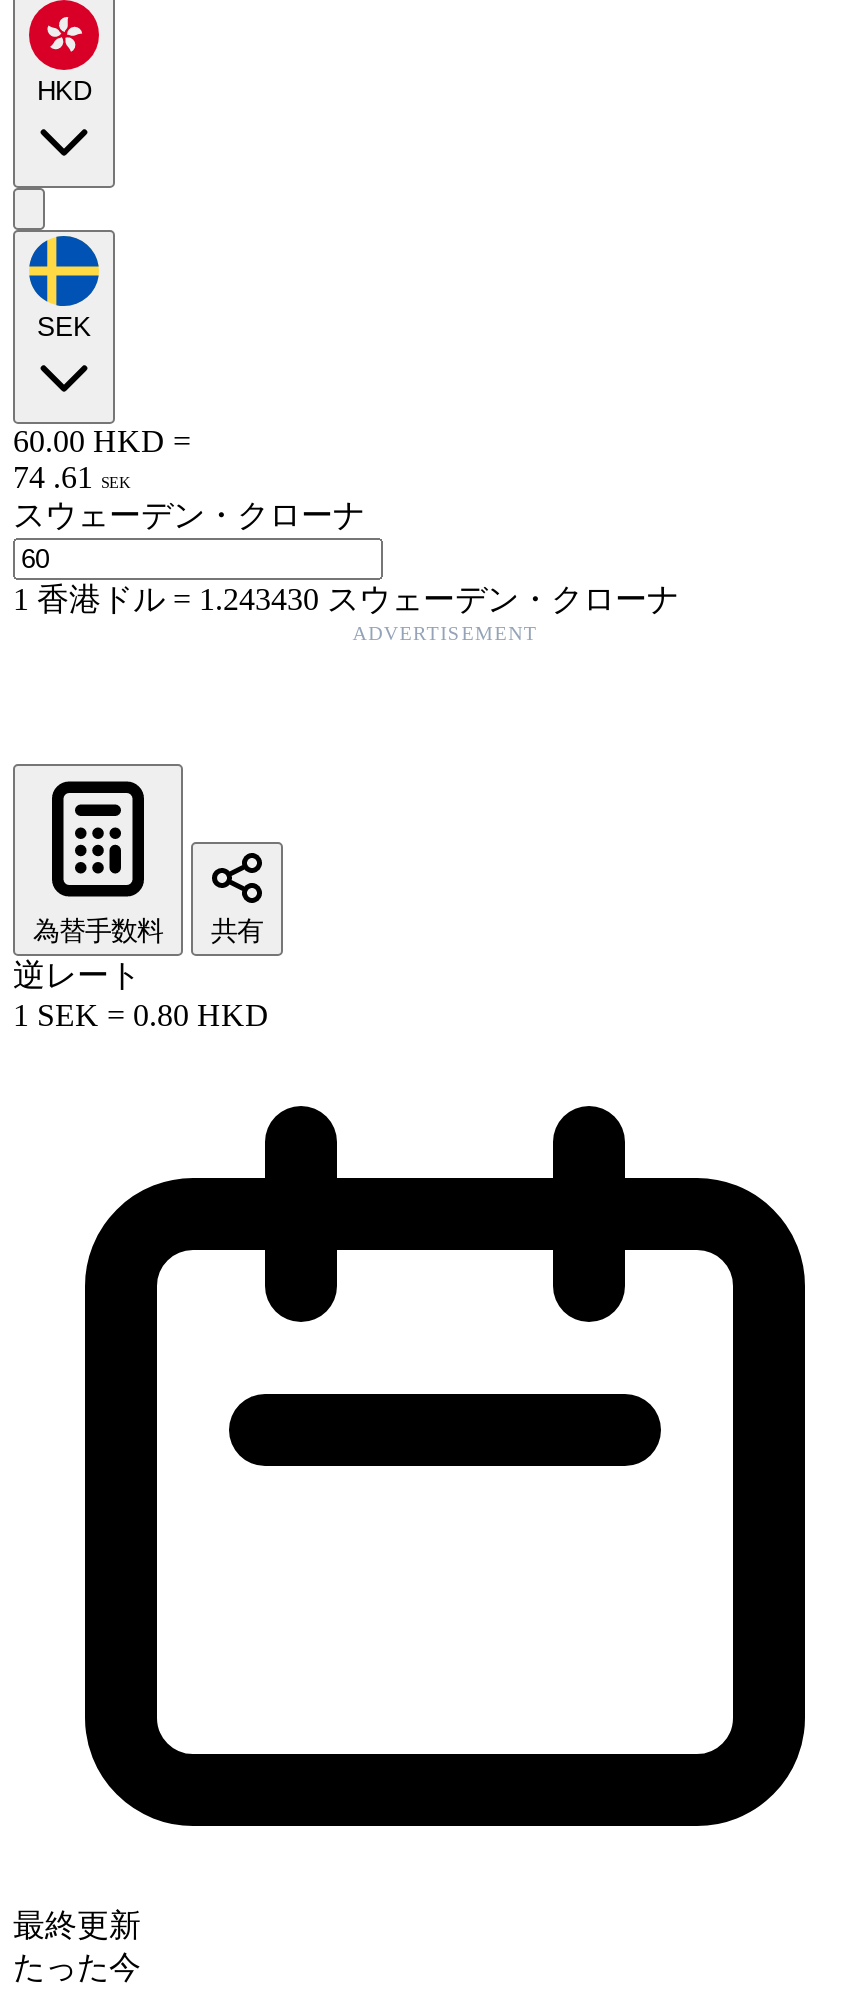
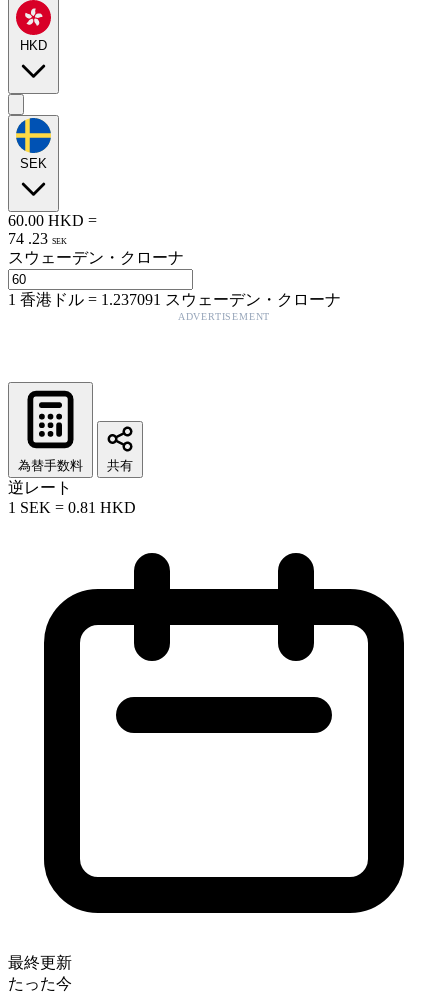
- 74 . 61 SEK
+ 74 . 23 SEK

- 1香港ドル=1.243430 スウェーデン・クローナ
+ 1香港ドル=1.237091 スウェーデン・クローナ

- 1 SEK = 0.80 HKD
+ 1 SEK = 0.81 HKD
